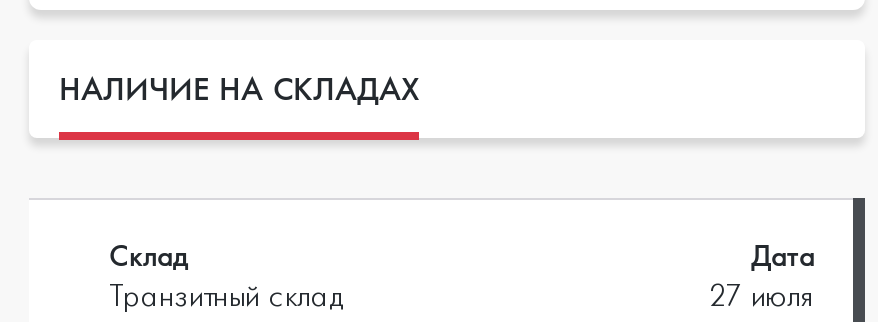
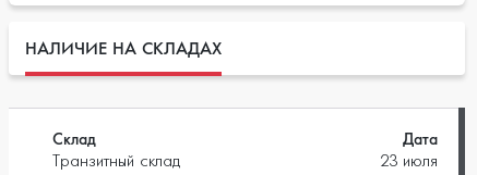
- 27 июля
+ 23 июля
